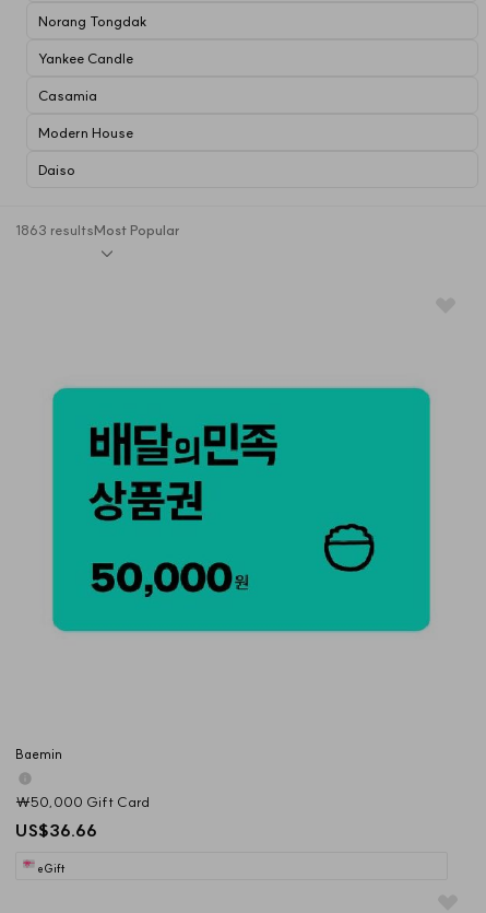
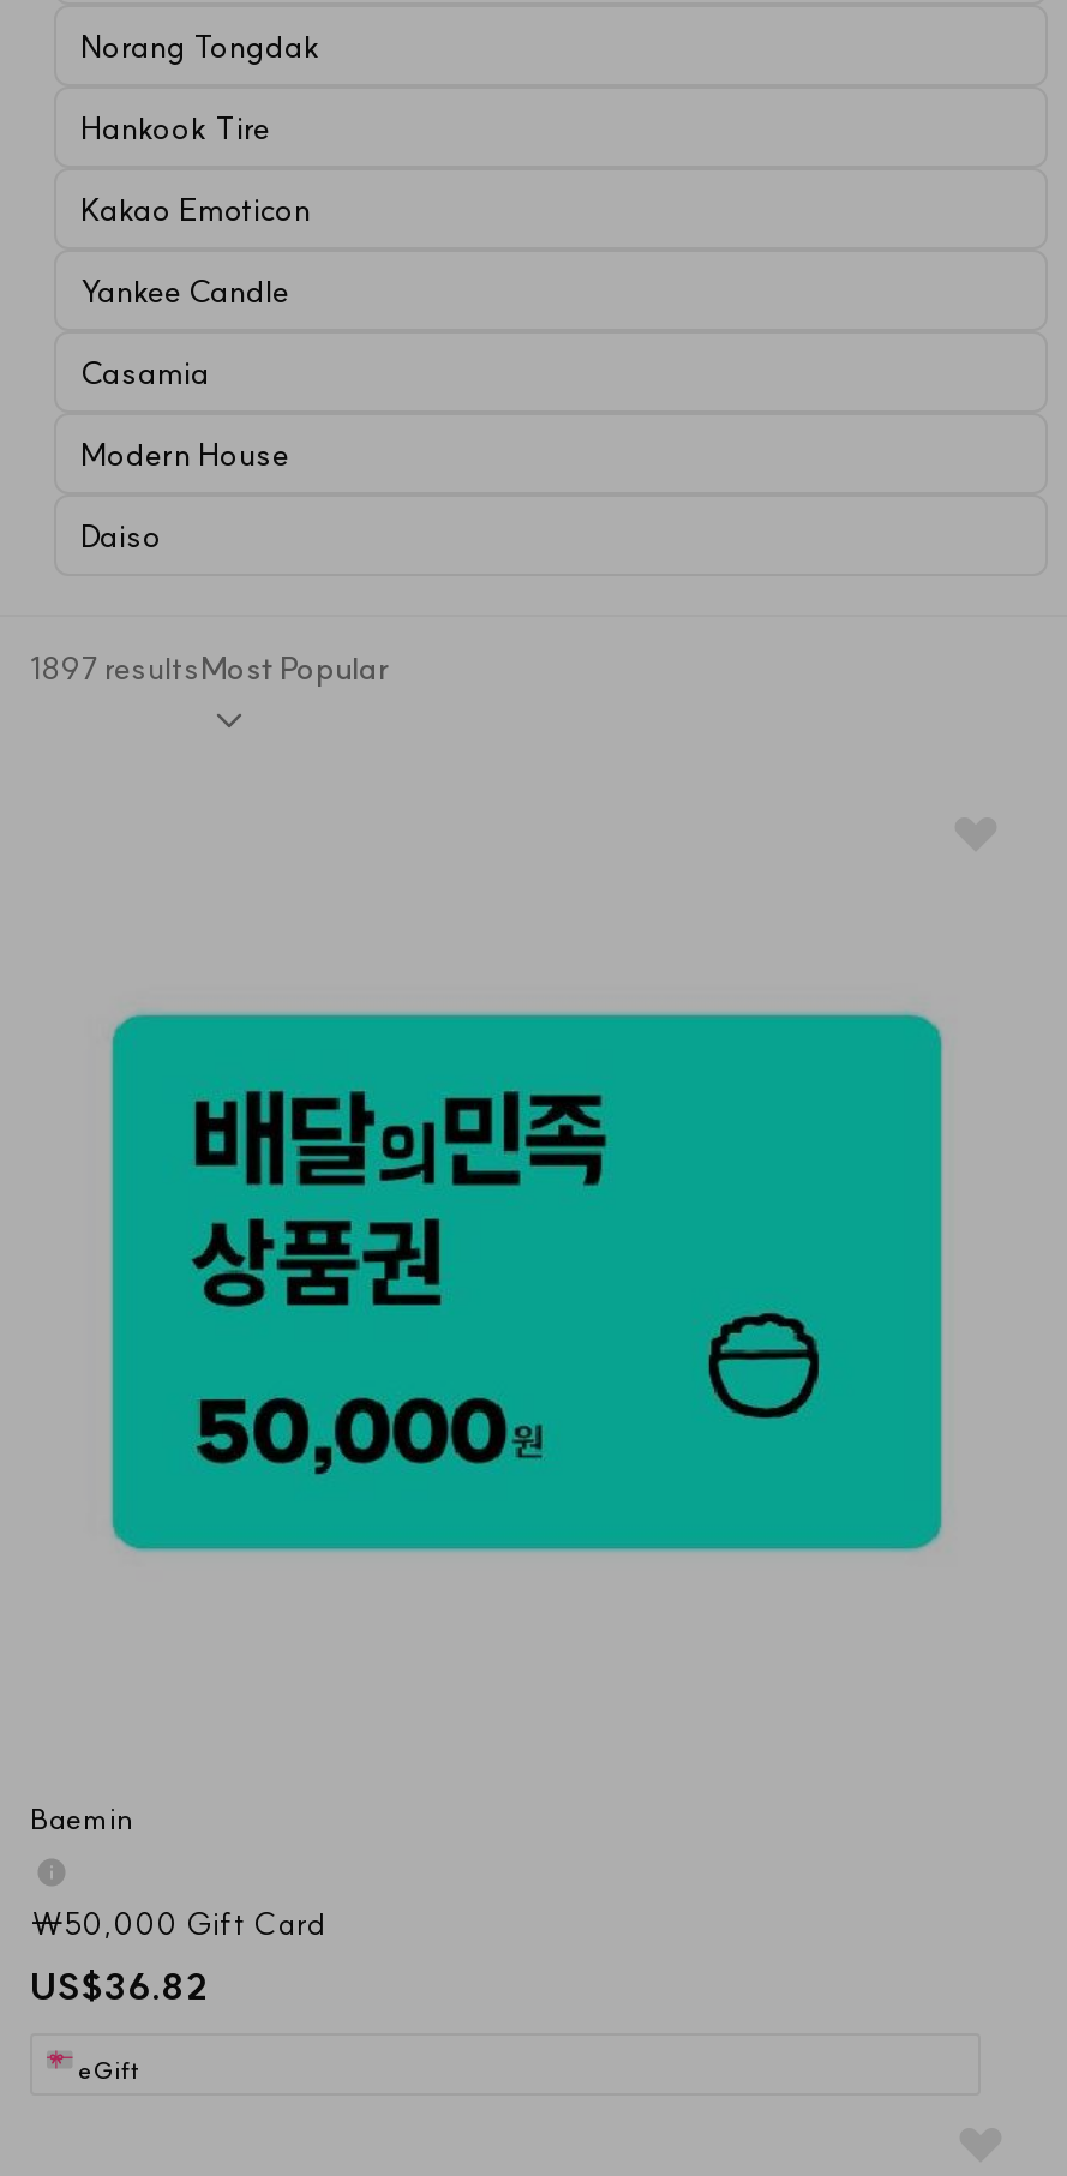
+ Hankook Tire
+ Kakao Emoticon

- 1863 resultsMost Popular
+ 1897 resultsMost Popular

- US$36.66
+ US$36.82
